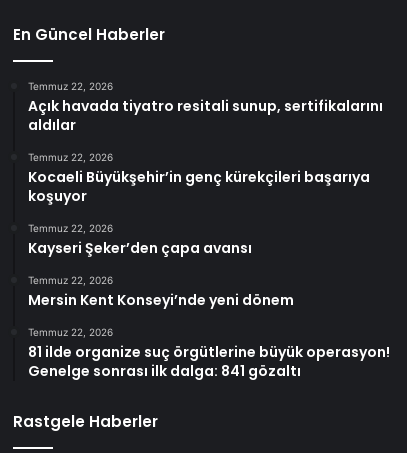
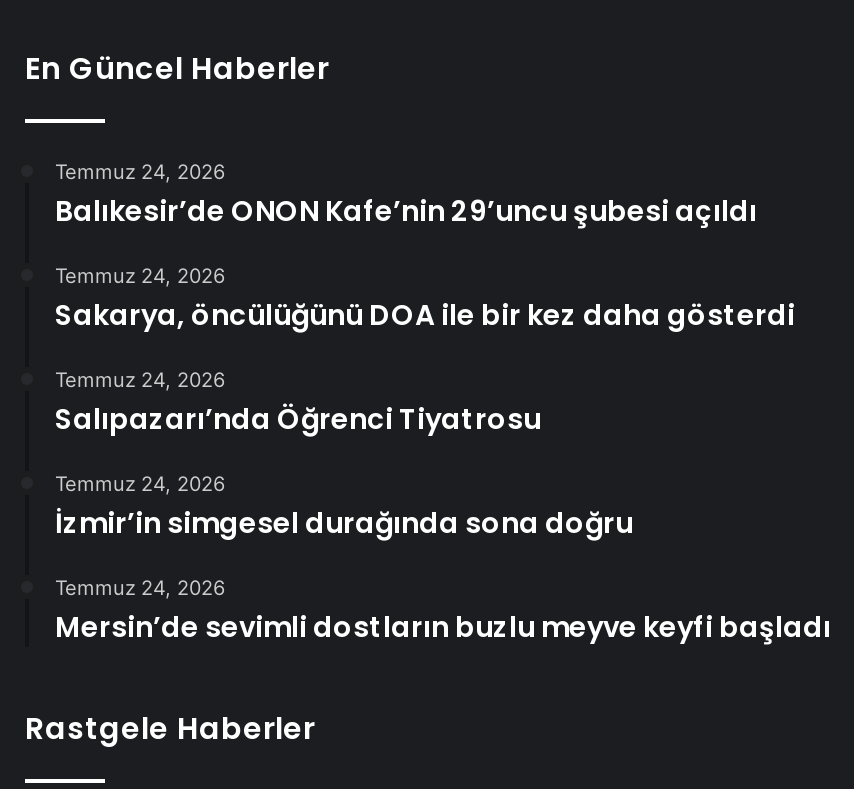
- Temmuz 22, 2026
- Açık havada tiyatro resitali sunup, sertifikalarını
- aldılar
+ Temmuz 24, 2026
+ Balıkesir’de ONON Kafe’nin 29’uncu şubesi açıldı

- Temmuz 22, 2026
- Kocaeli Büyükşehir’in genç kürekçileri başarıya
- koşuyor
+ Temmuz 24, 2026
+ Sakarya, öncülüğünü DOA ile bir kez daha gösterdi

- Temmuz 22, 2026
- Kayseri Şeker’den çapa avansı
+ Temmuz 24, 2026
+ Salıpazarı’nda Öğrenci Tiyatrosu

- Temmuz 22, 2026
- Mersin Kent Konseyi’nde yeni dönem
+ Temmuz 24, 2026
+ İzmir’in simgesel durağında sona doğru

- Temmuz 22, 2026
- 81 ilde organize suç örgütlerine büyük operasyon!
- Genelge sonrası ilk dalga: 841 gözaltı
+ Temmuz 24, 2026
+ Mersin’de sevimli dostların buzlu meyve keyfi başladı
